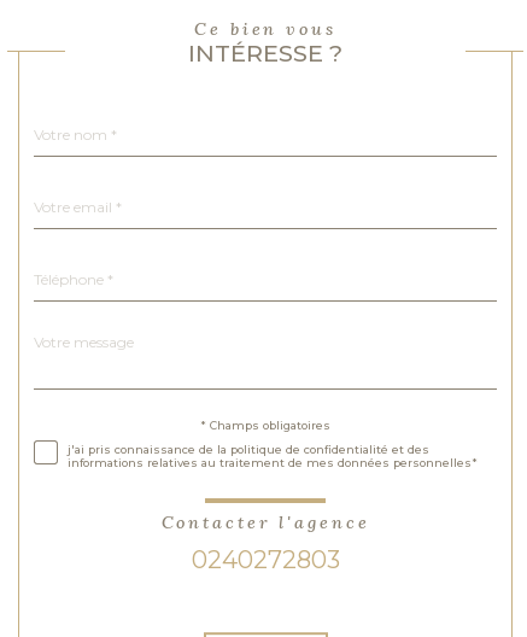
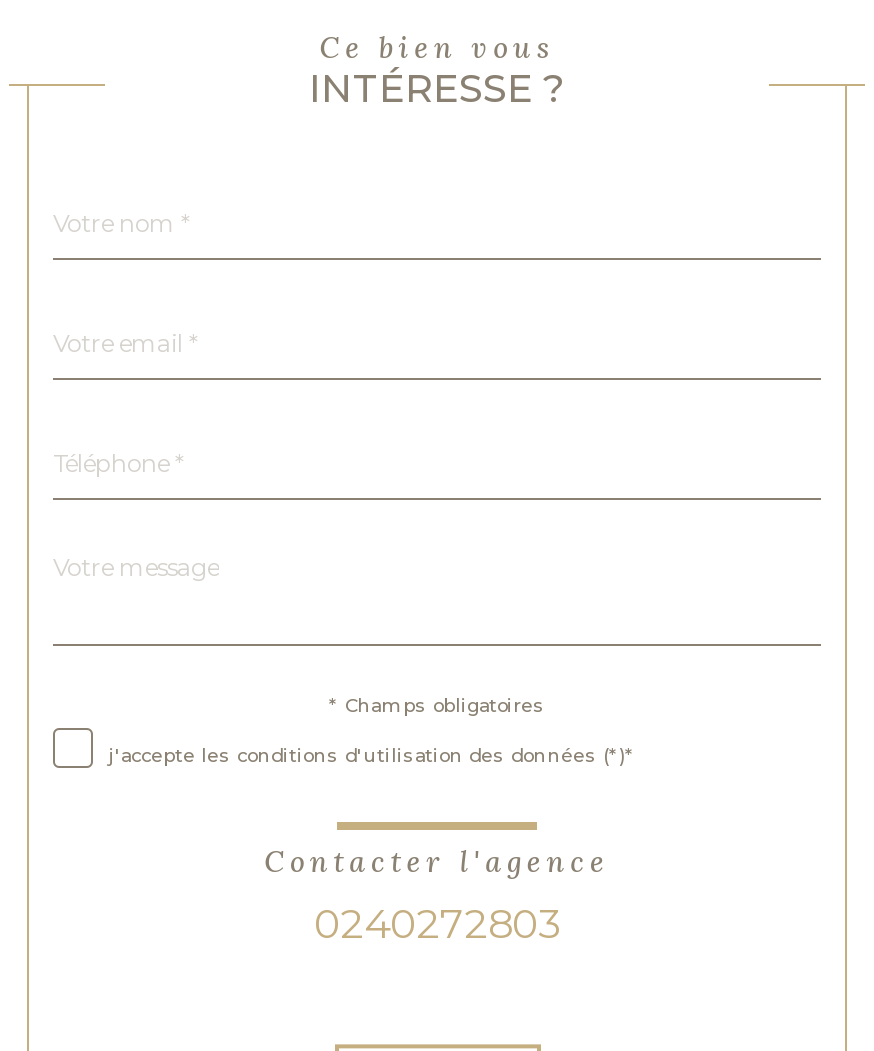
- j'ai pris connaissance de la politique de confidentialité et des
- informations relatives au traitement de mes données personnelles*
+ j'accepte les conditions d'utilisation des données (*)*
